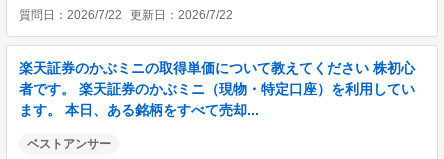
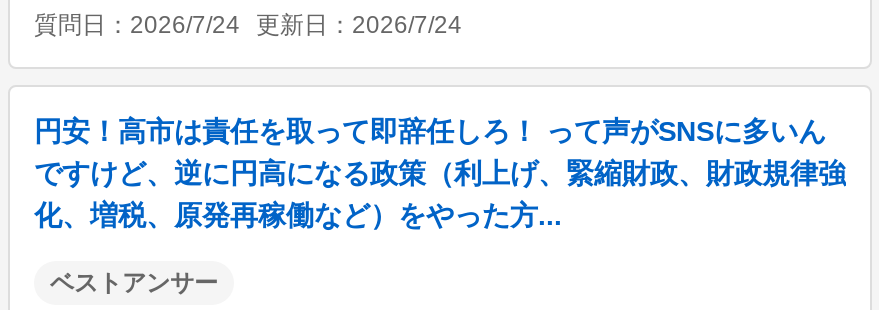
- 2026/7/22 更新日
- 2026/7/22
+ 2026/7/24 更新日
+ 2026/7/24

- 楽天証券のかぶミニの取得単価について教えてください 株初心
- 者です。 楽天証券のかぶミニ（現物・特定口座）を利用してい
- ます。 本日、ある銘柄をすべて売却...
+ 円安！高市は責任を取って即辞任しろ！ って声がSNSに多いん
+ ですけど、逆に円高になる政策（利上げ、緊縮財政、財政規律強
+ 化、増税、原発再稼働など）をやった方...
